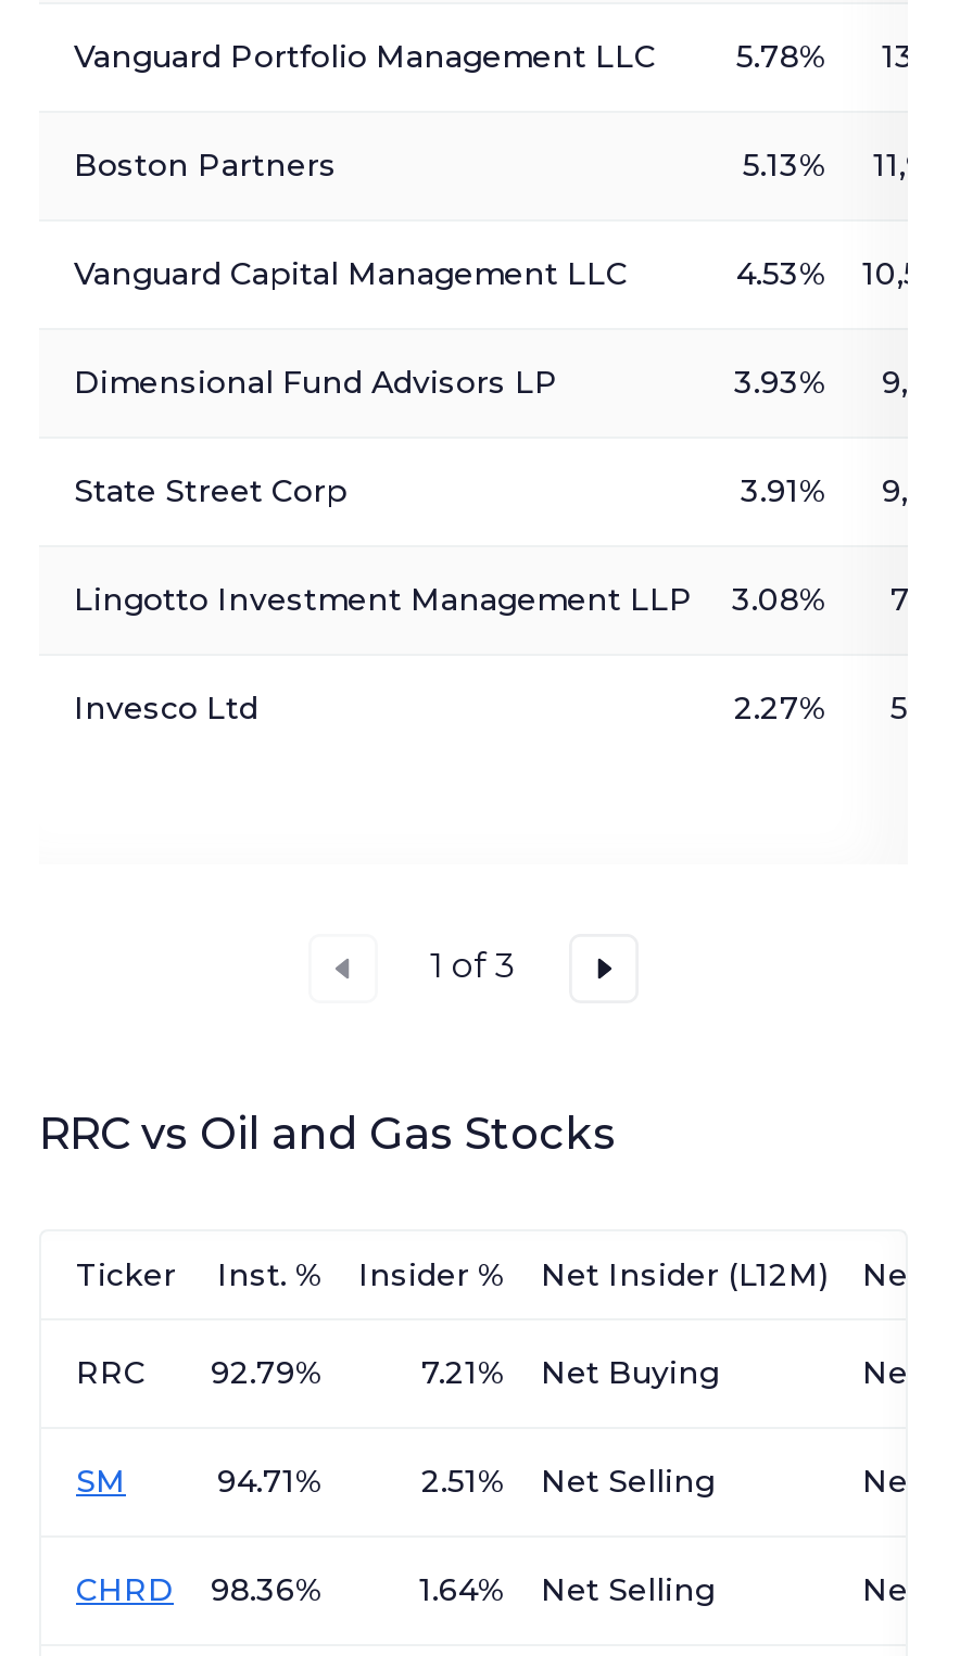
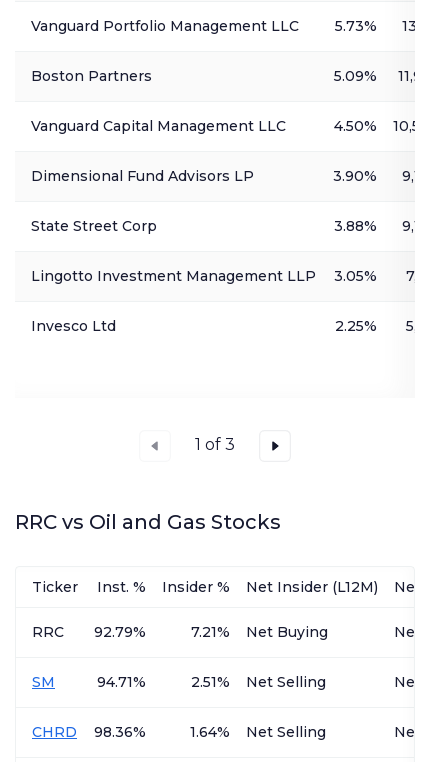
- 5.78%
+ 5.73%

- 5.13%
+ 5.09%

- 4.53%
+ 4.50%

- 3.93%
+ 3.90%

- 3.91%
+ 3.88%

- 3.08%
+ 3.05%

- 2.27%
+ 2.25%
